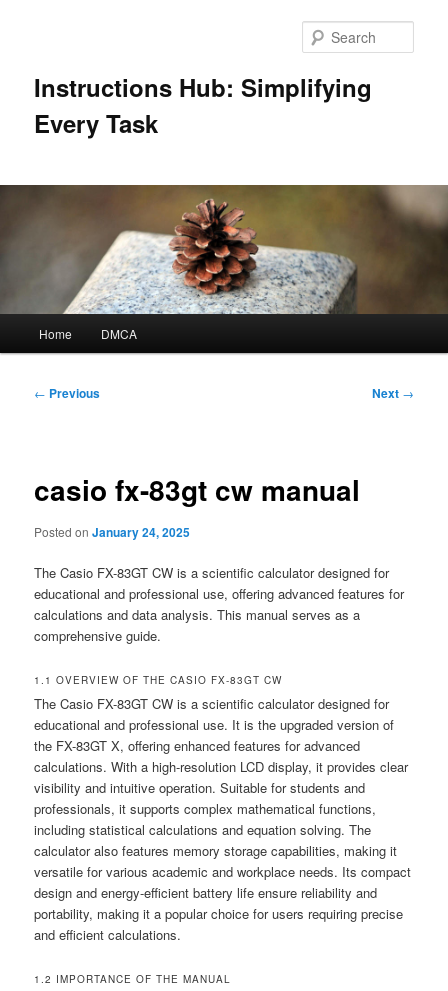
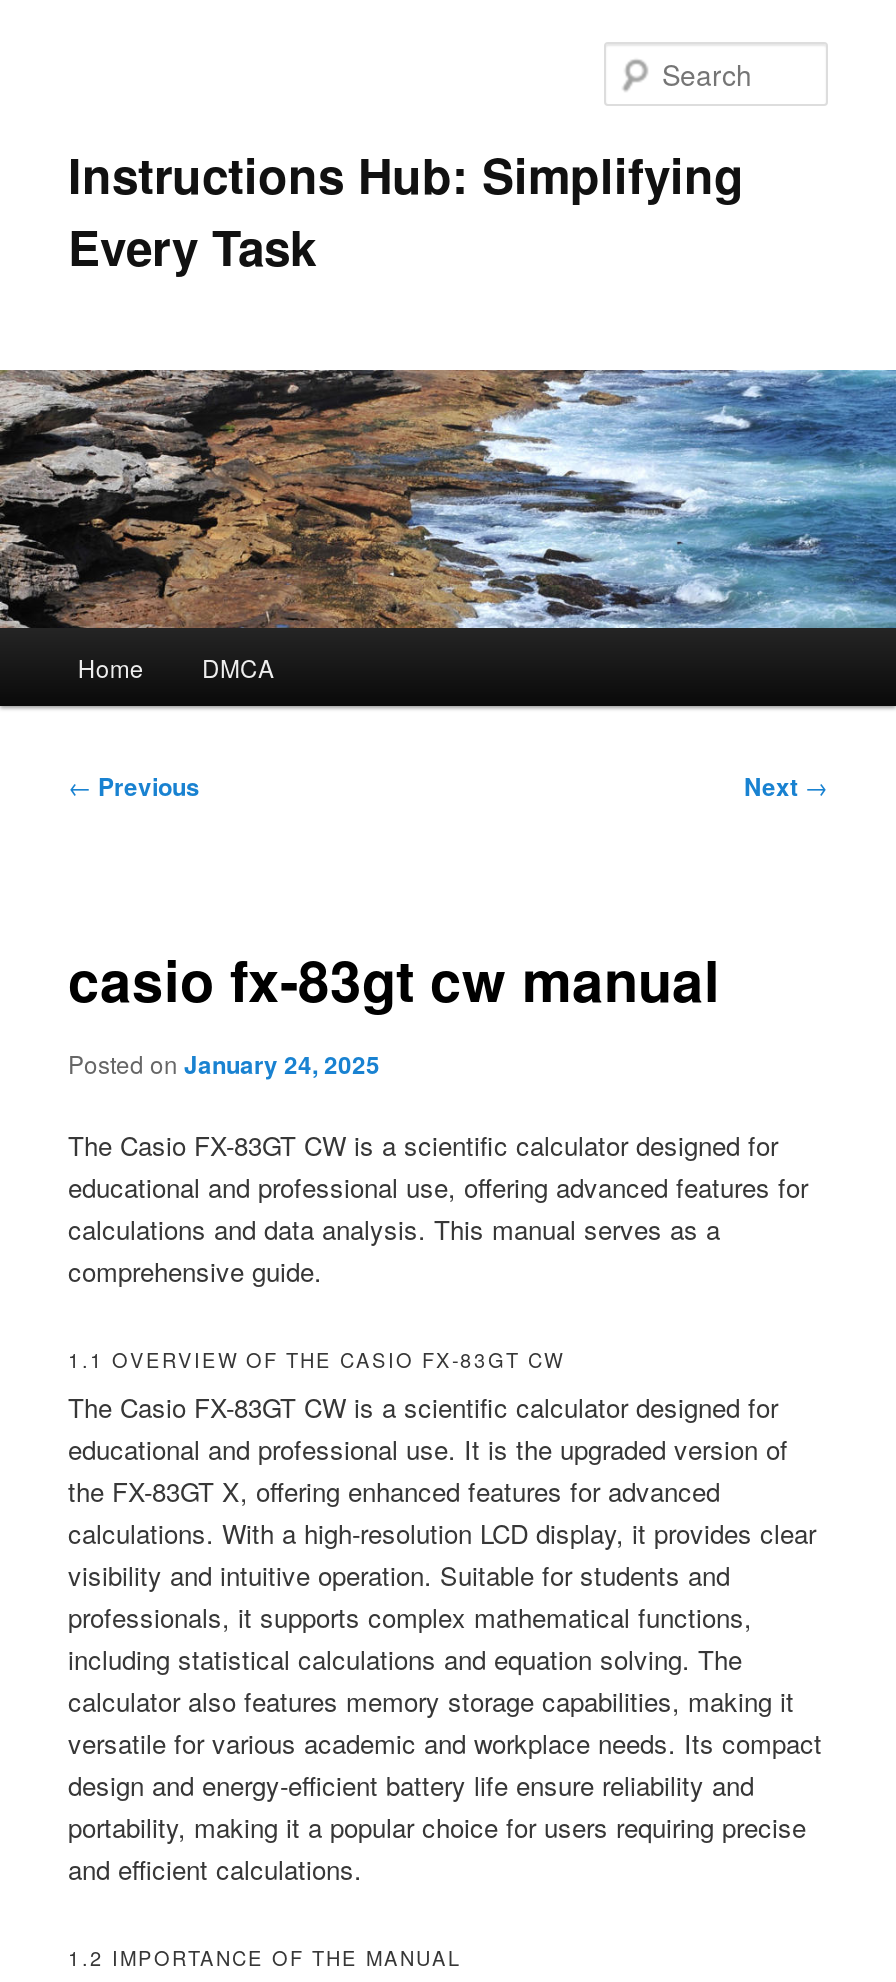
- [image]
+ [image]
